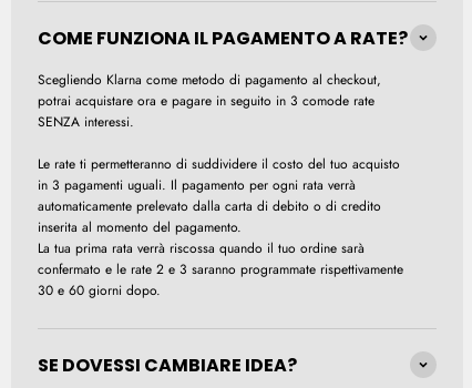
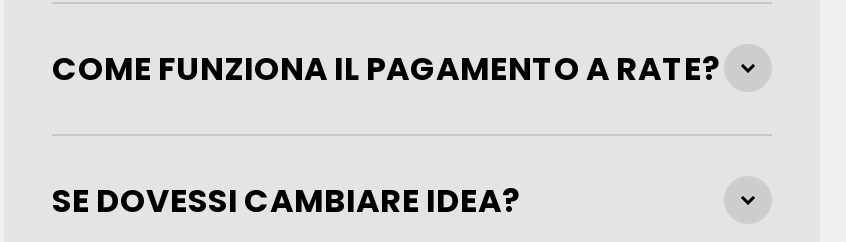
- Scegliendo Klarna come metodo di pagamento al checkout,
- potrai acquistare ora e pagare in seguito in 3 comode rate
- SENZA interessi.
- Le rate ti permetteranno di suddividere il costo del tuo acquisto
- in 3 pagamenti uguali. Il pagamento per ogni rata verrà
- automaticamente prelevato dalla carta di debito o di credito
- inserita al momento del pagamento.
- La tua prima rata verrà riscossa quando il tuo ordine sarà
- confermato e le rate 2 e 3 saranno programmate rispettivamente
- 30 e 60 giorni dopo.
